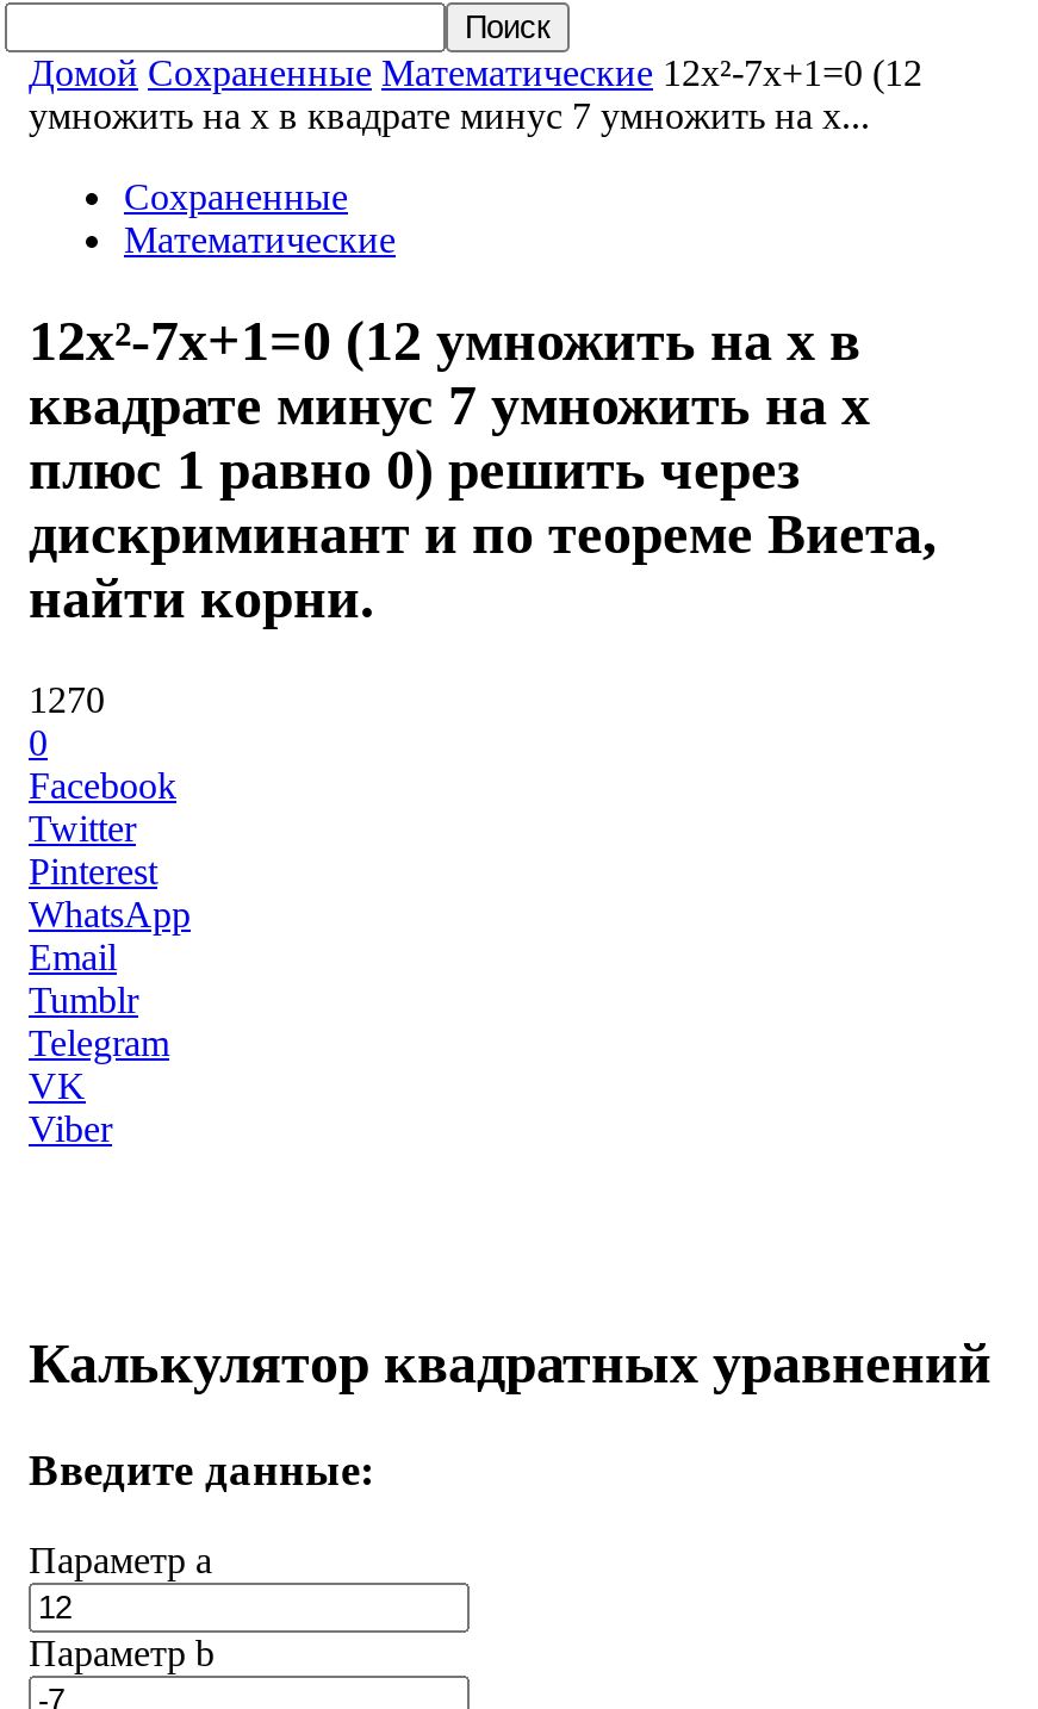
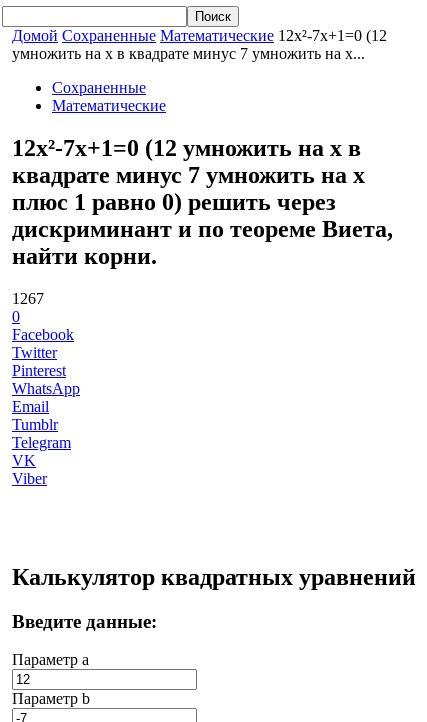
- 1270
+ 1267
